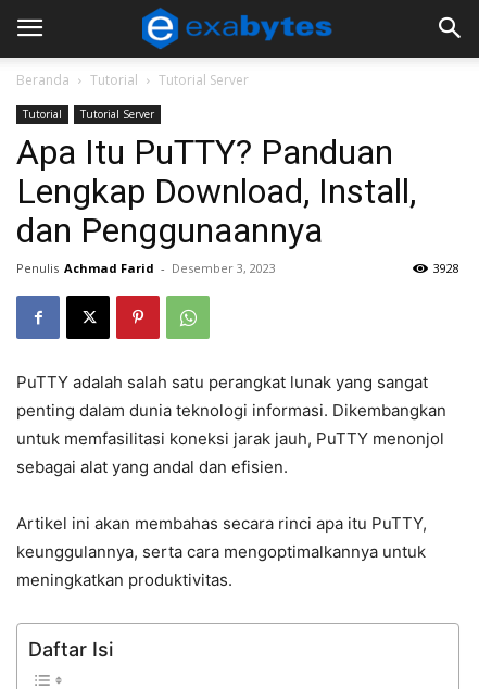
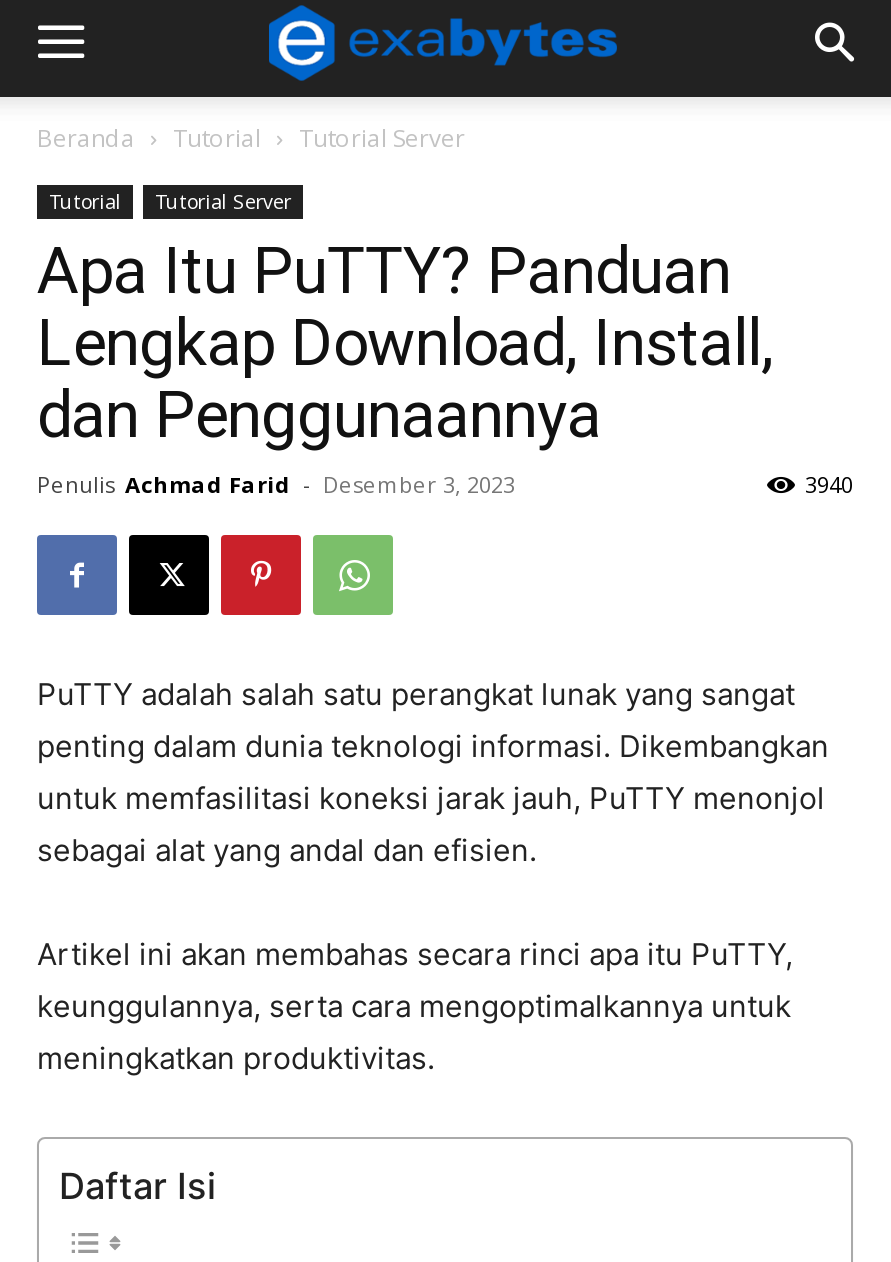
- 3928
+ 3940
